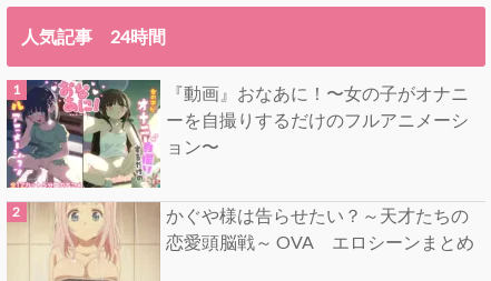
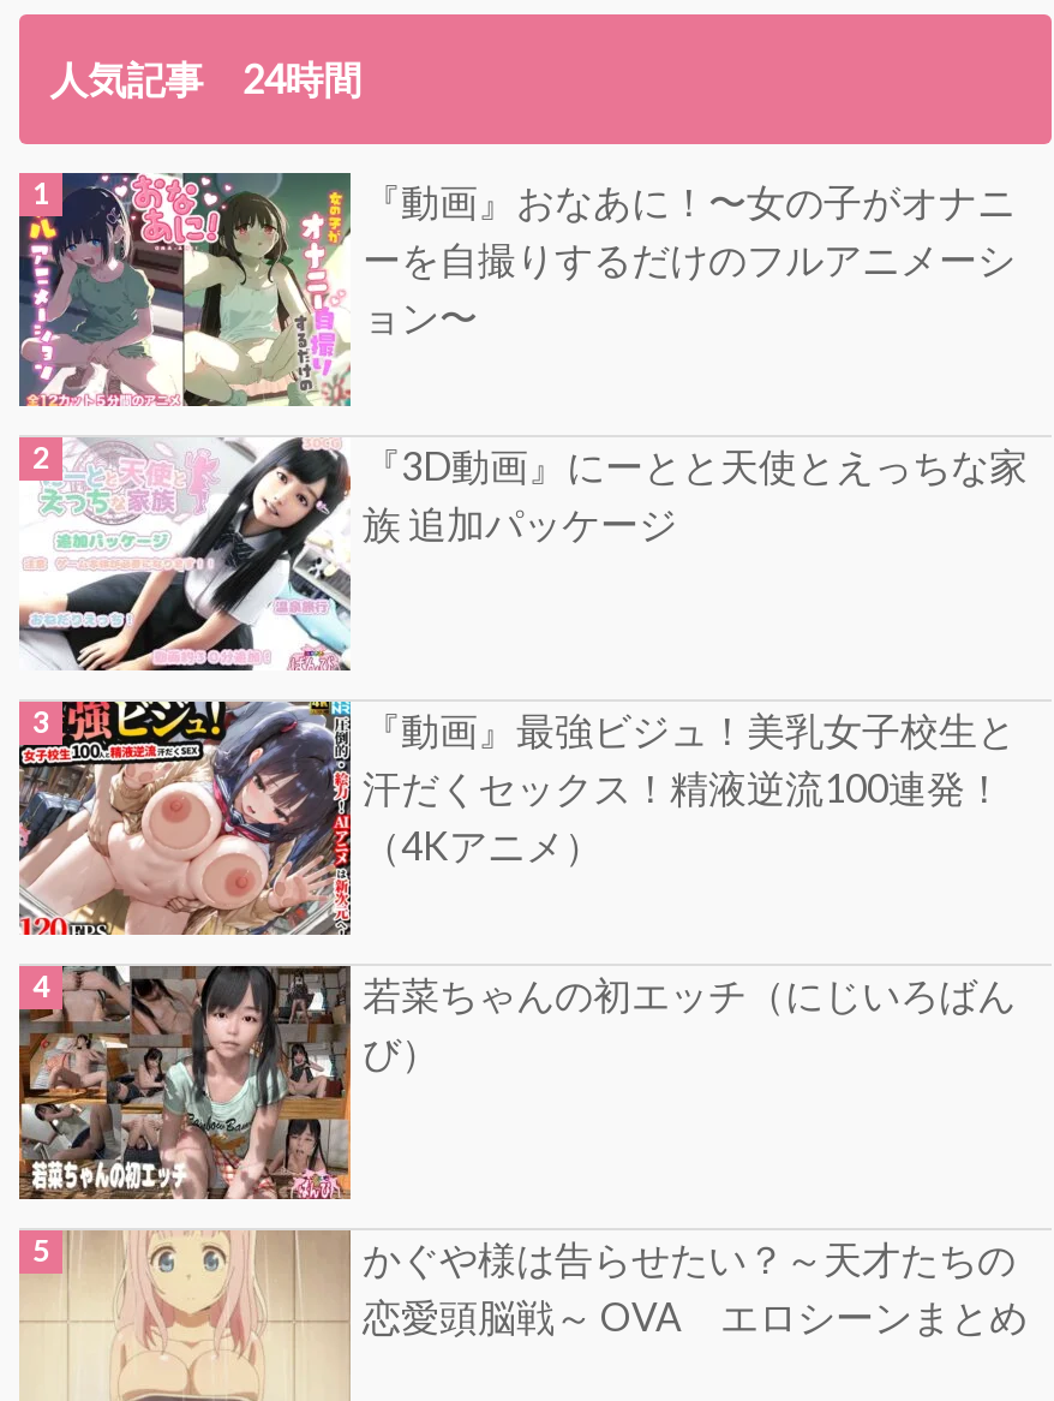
+ [image]
+ 『3D動画』にーとと天使とえっちな家
+ 族 追加パッケージ

+ [image]
+ 『動画』最強ビジュ！美乳女子校生と
+ 汗だくセックス！精液逆流100連発！
+ （4Kアニメ）
+ 若菜ちゃんの初エッチ（にじいろばん
+ び）

+ [image]
